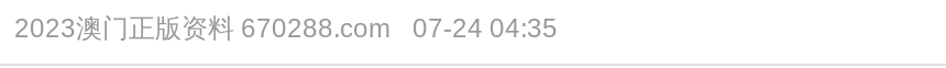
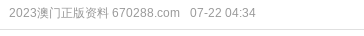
- 2023澳门正版资料 670288.com 07-24 04:35
+ 2023澳门正版资料 670288.com 07-22 04:34
